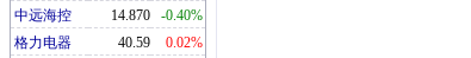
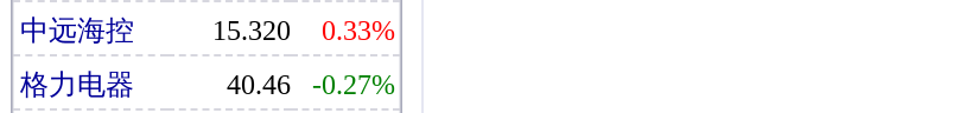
- 14.870
+ 15.320

- -0.40%
+ 0.33%

- 40.59
+ 40.46

- 0.02%
+ -0.27%
